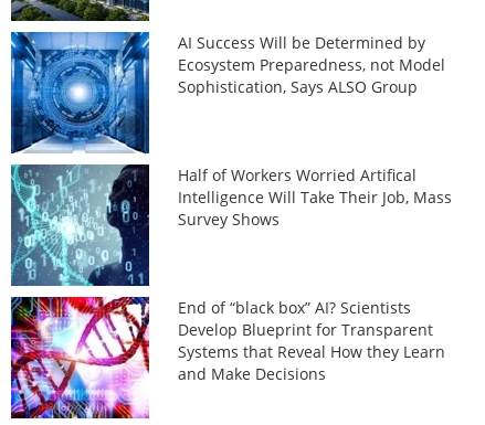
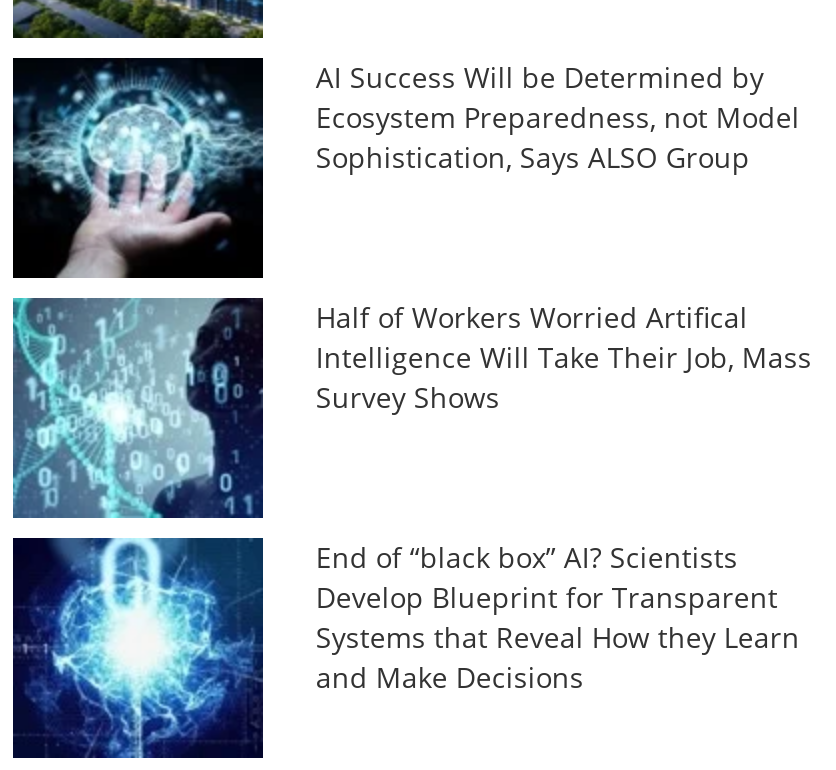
- [image]
+ [image]

- [image]
+ [image]
